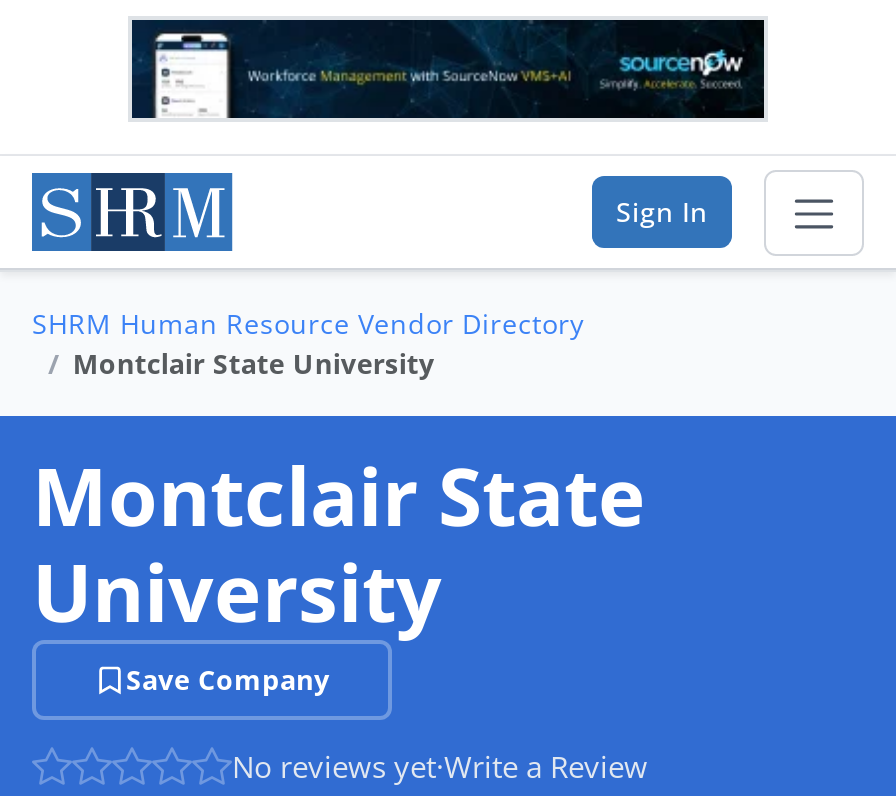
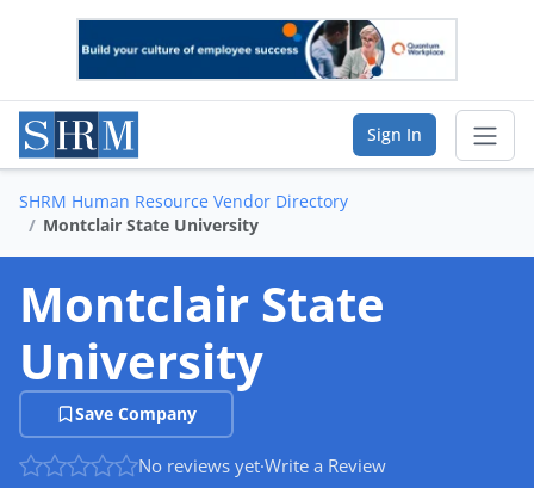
- [image]
+ [image]
